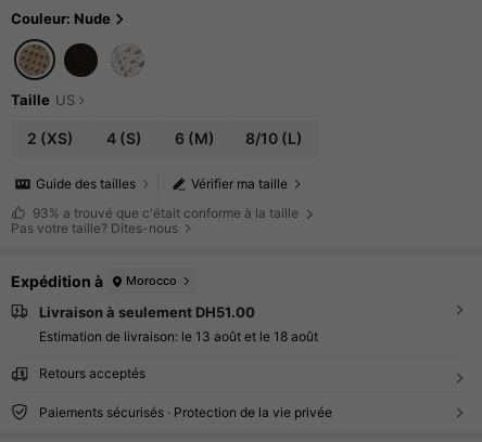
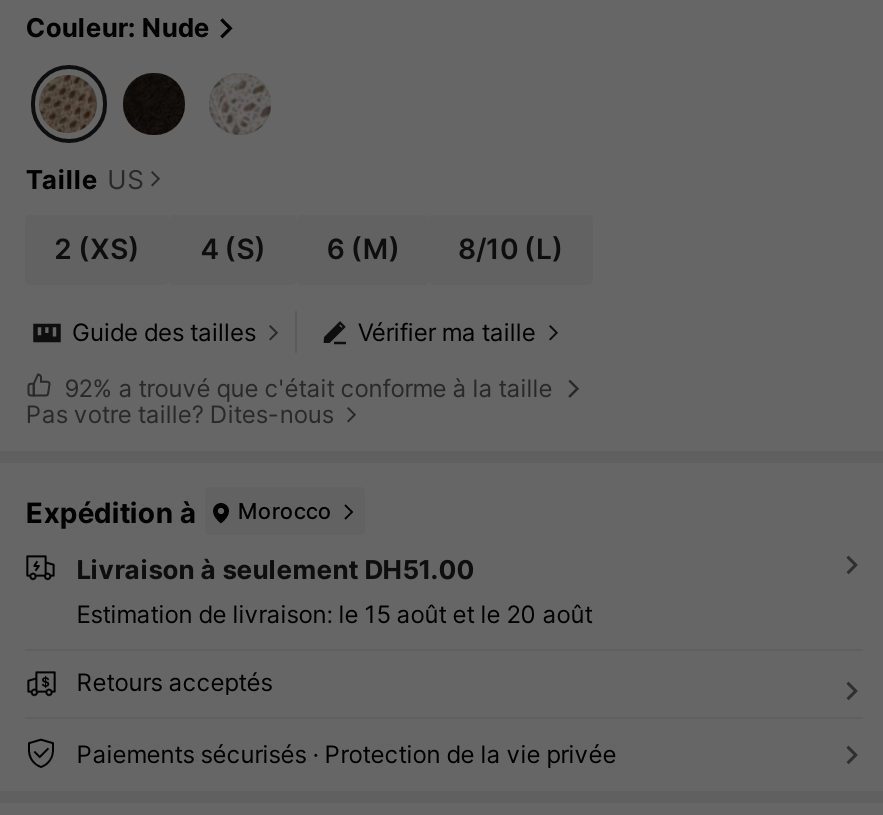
- 93% a trouvé que c'était conforme à la taille
+ 92% a trouvé que c'était conforme à la taille

- Estimation de livraison: le 13 août et le 18 août
+ Estimation de livraison: le 15 août et le 20 août
